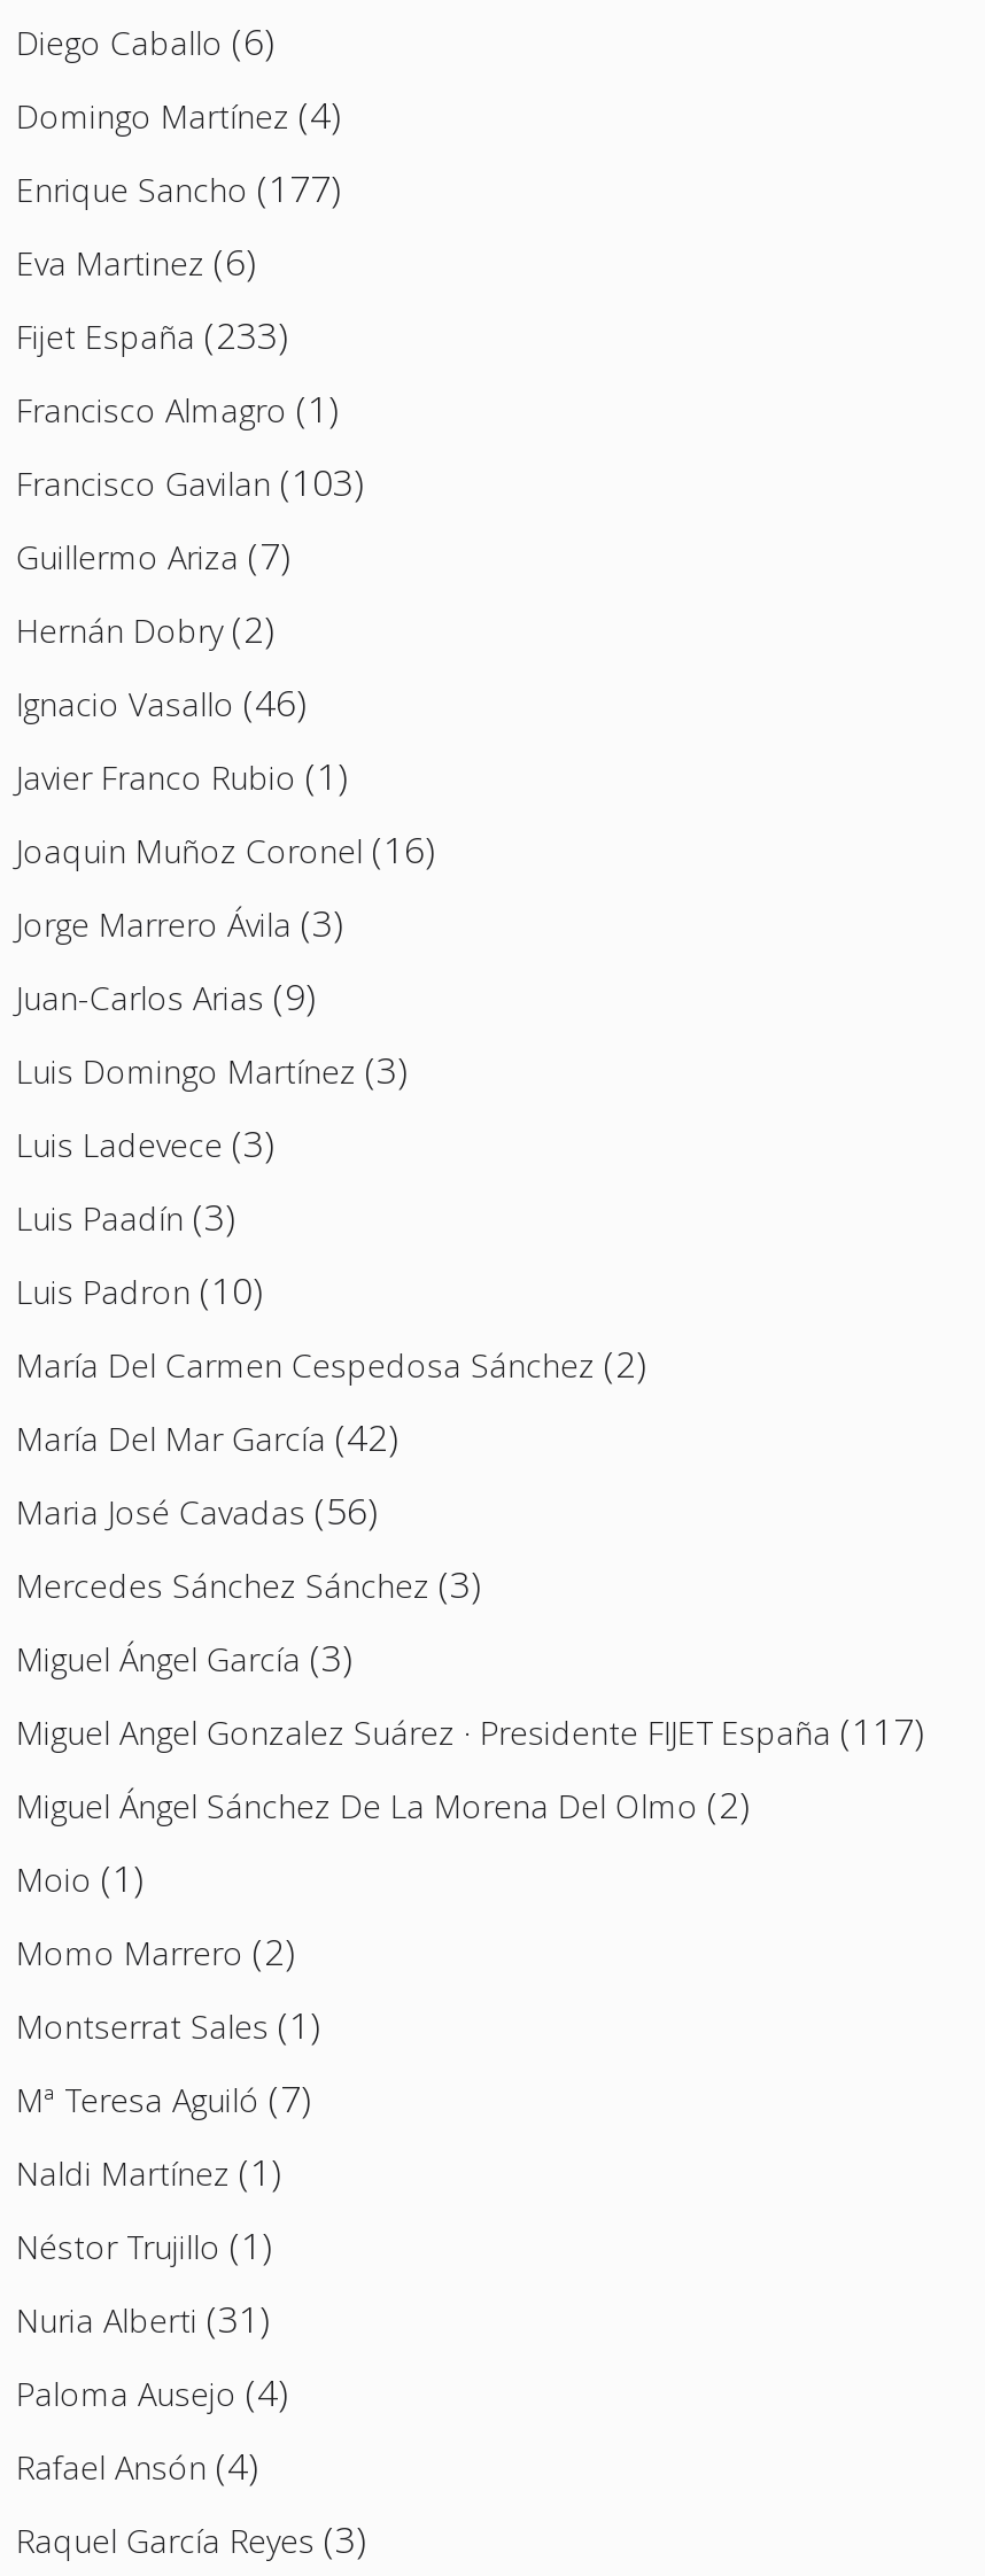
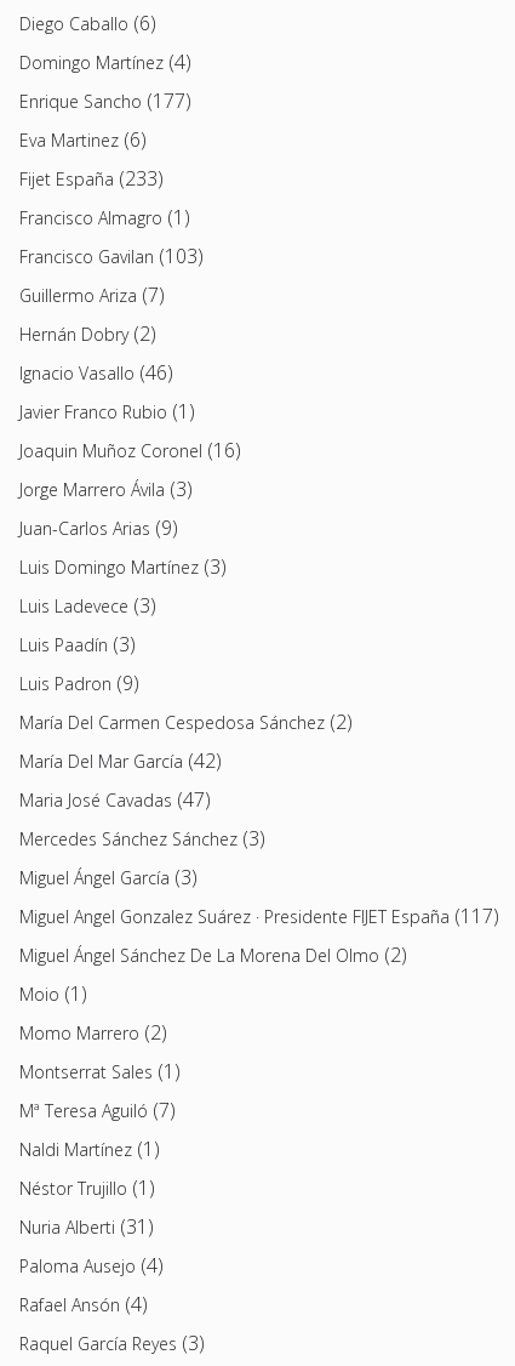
- Luis Padron (10)
+ Luis Padron (9)

- Maria José Cavadas (56)
+ Maria José Cavadas (47)
